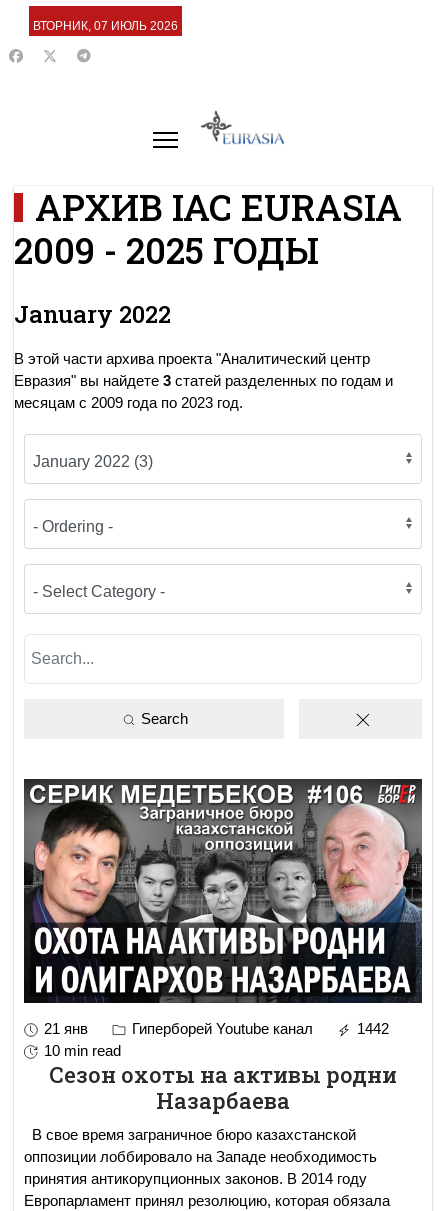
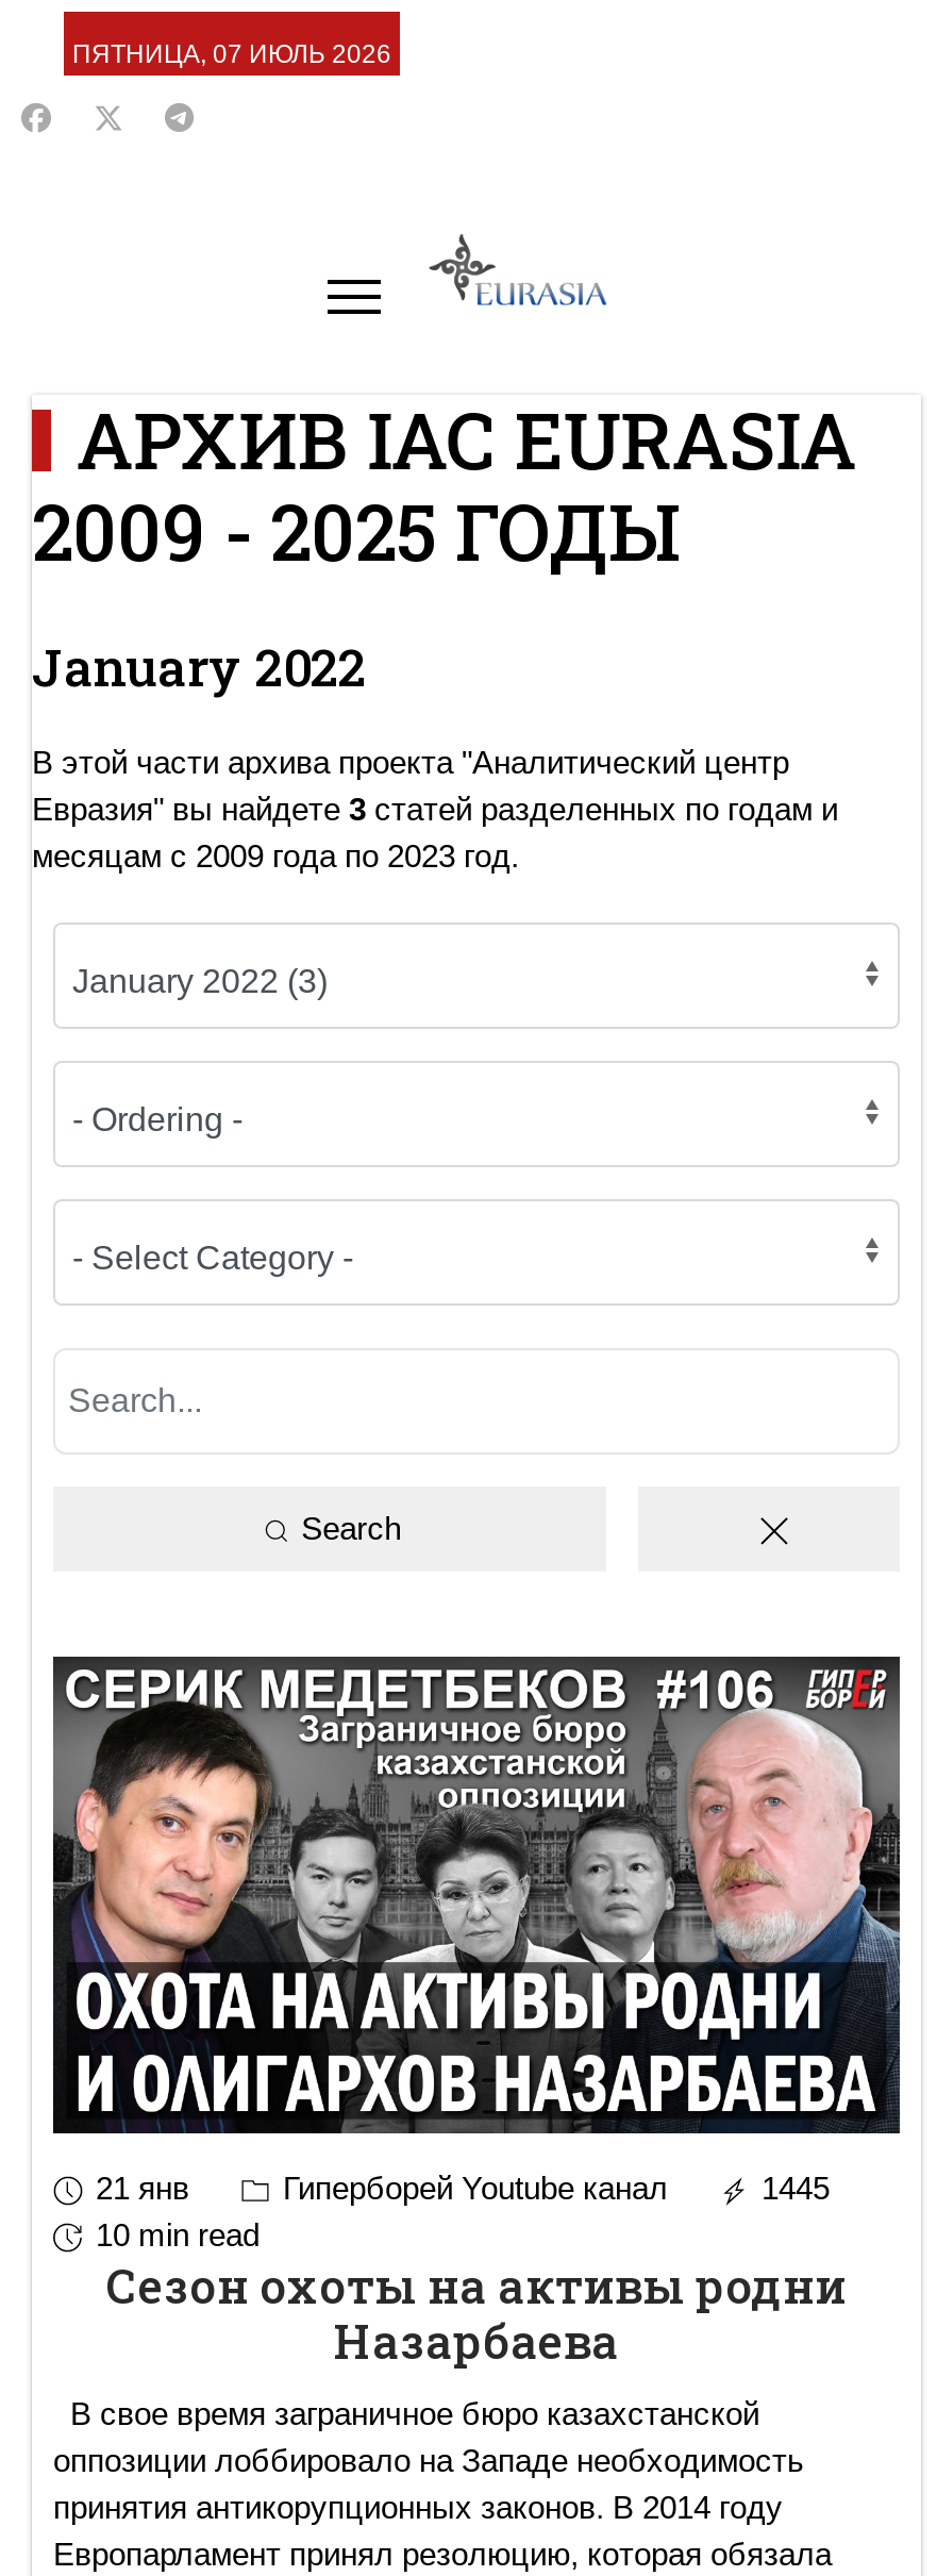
- ВТОРНИК, 07 ИЮЛЬ 2026
+ ПЯТНИЦА, 07 ИЮЛЬ 2026

- 1442
+ 1445
